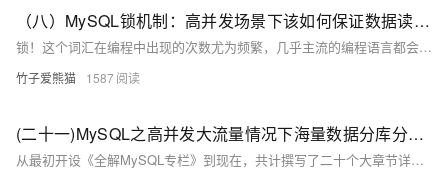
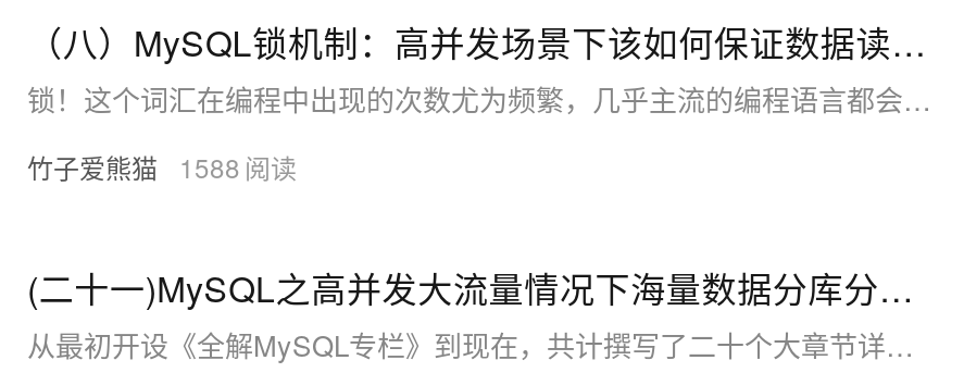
- 竹子爱熊猫 1587
+ 竹子爱熊猫 1588
